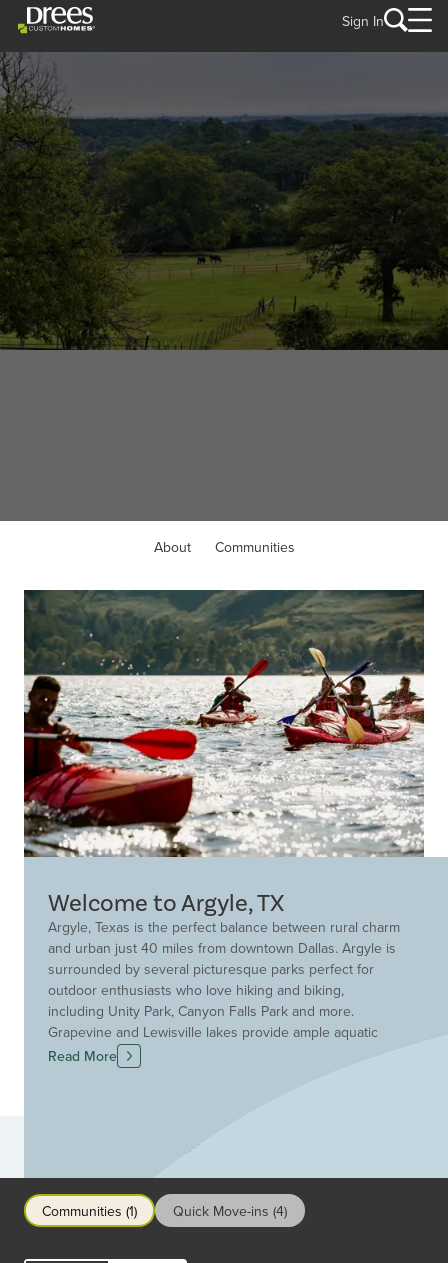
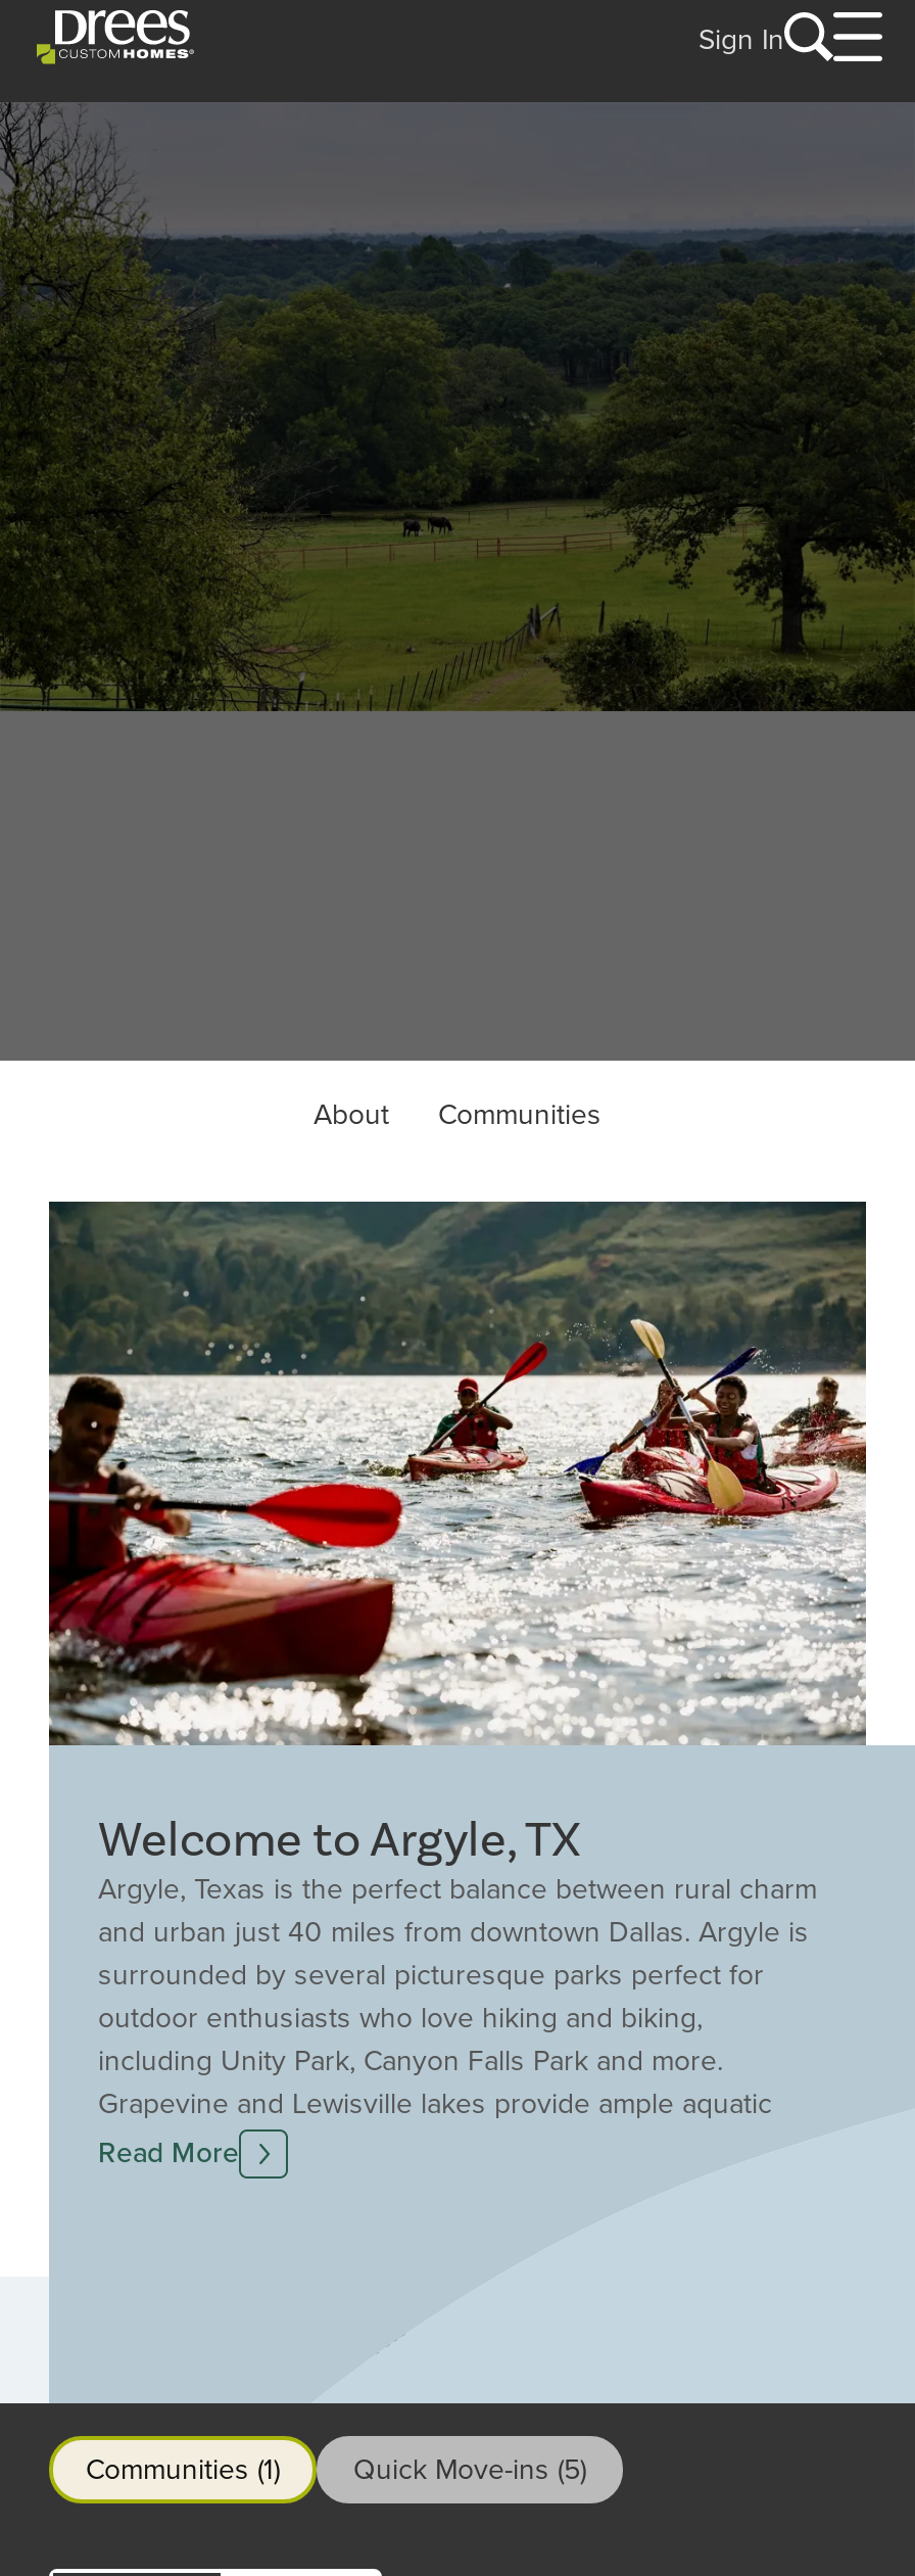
- Quick Move-ins (4)
+ Quick Move-ins (5)
